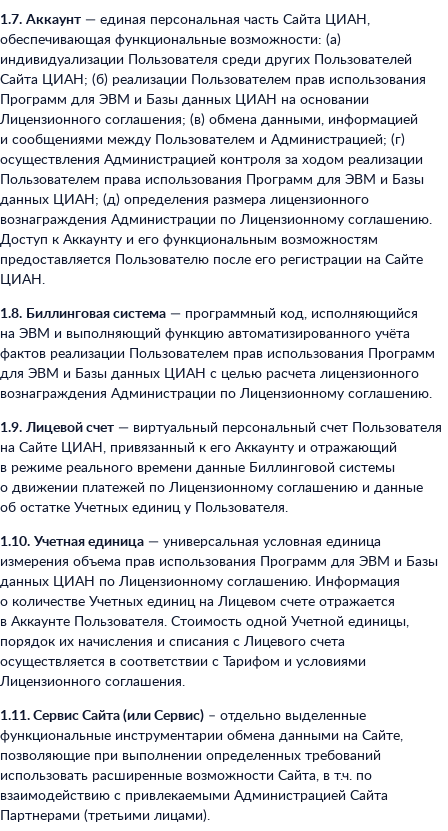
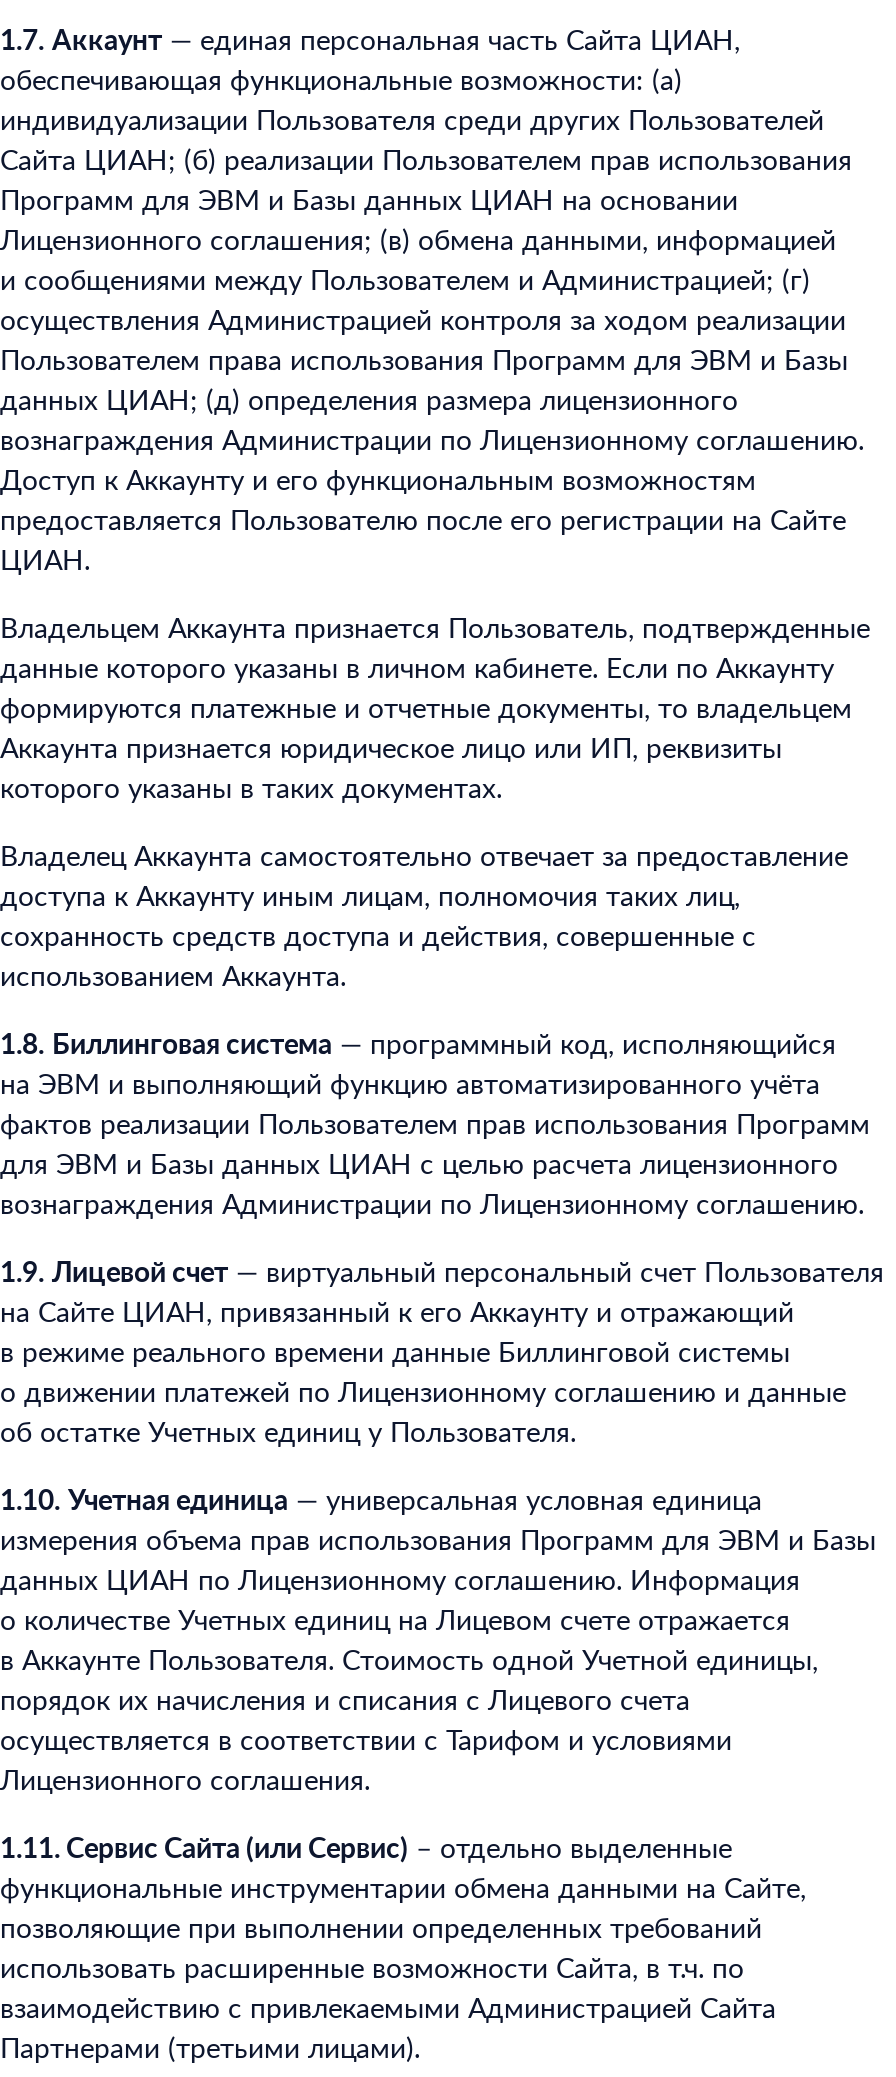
+ Владельцем Аккаунта признается Пользователь, подтвержденные
+ данные которого указаны в личном кабинете. Если по Аккаунту
+ формируются платежные и отчетные документы, то владельцем
+ Аккаунта признается юридическое лицо или ИП, реквизиты
+ которого указаны в таких документах.
+ Владелец Аккаунта самостоятельно отвечает за предоставление
+ доступа к Аккаунту иным лицам, полномочия таких лиц,
+ сохранность средств доступа и действия, совершенные с
+ использованием Аккаунта.
